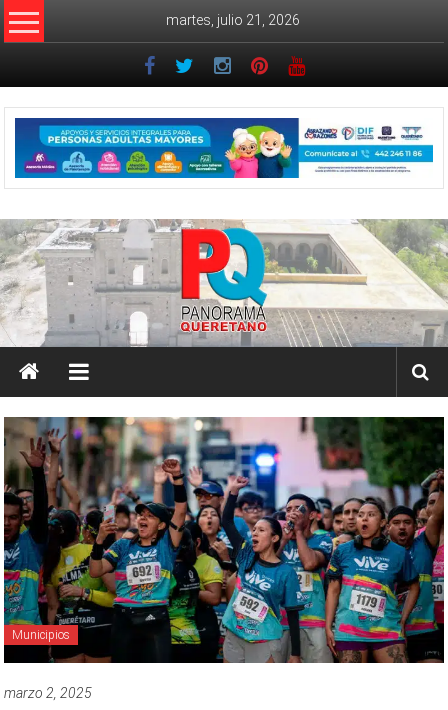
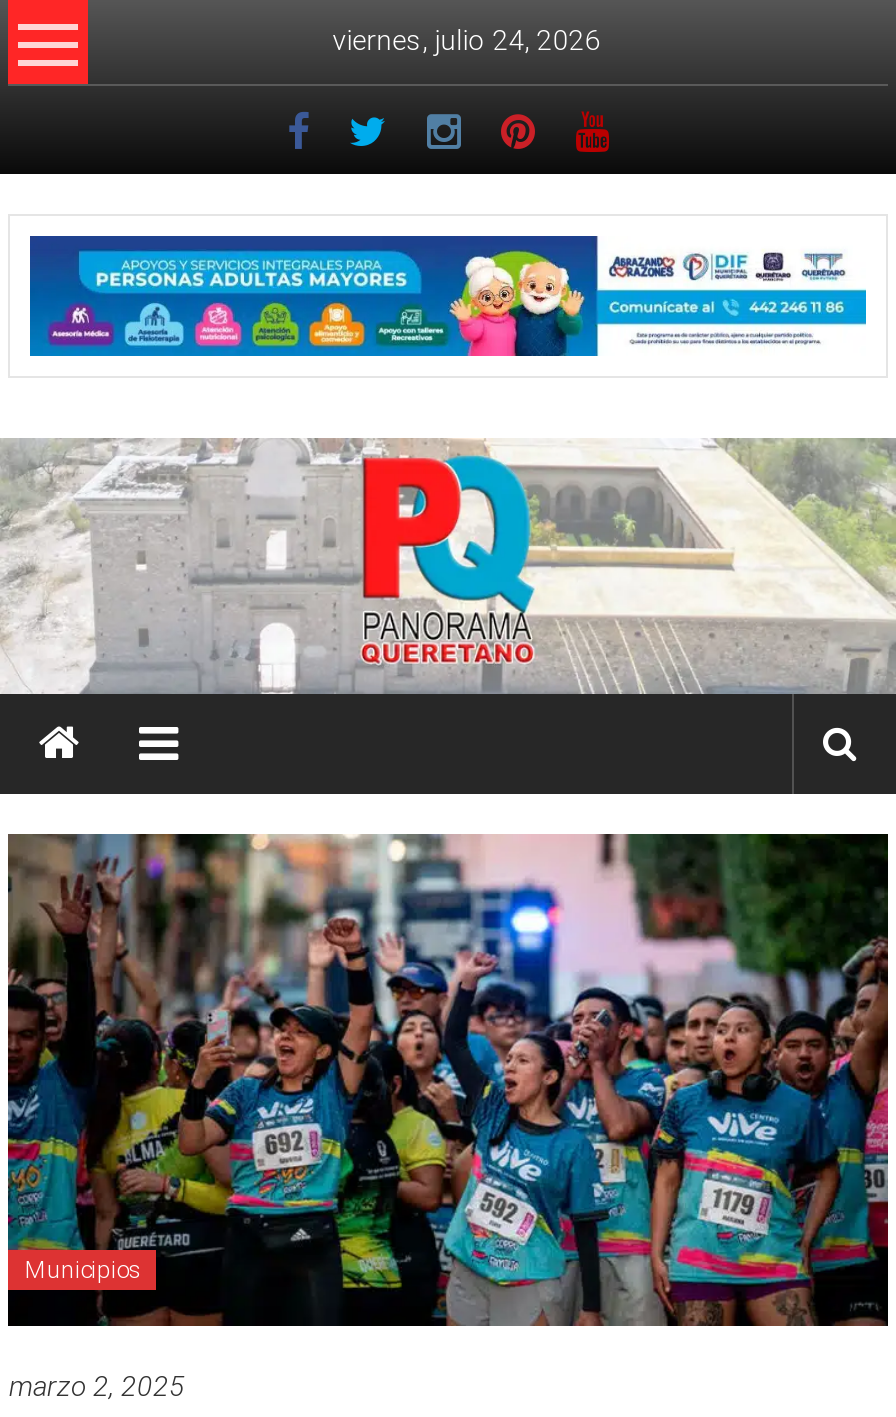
- martes, julio 21, 2026
+ viernes, julio 24, 2026
